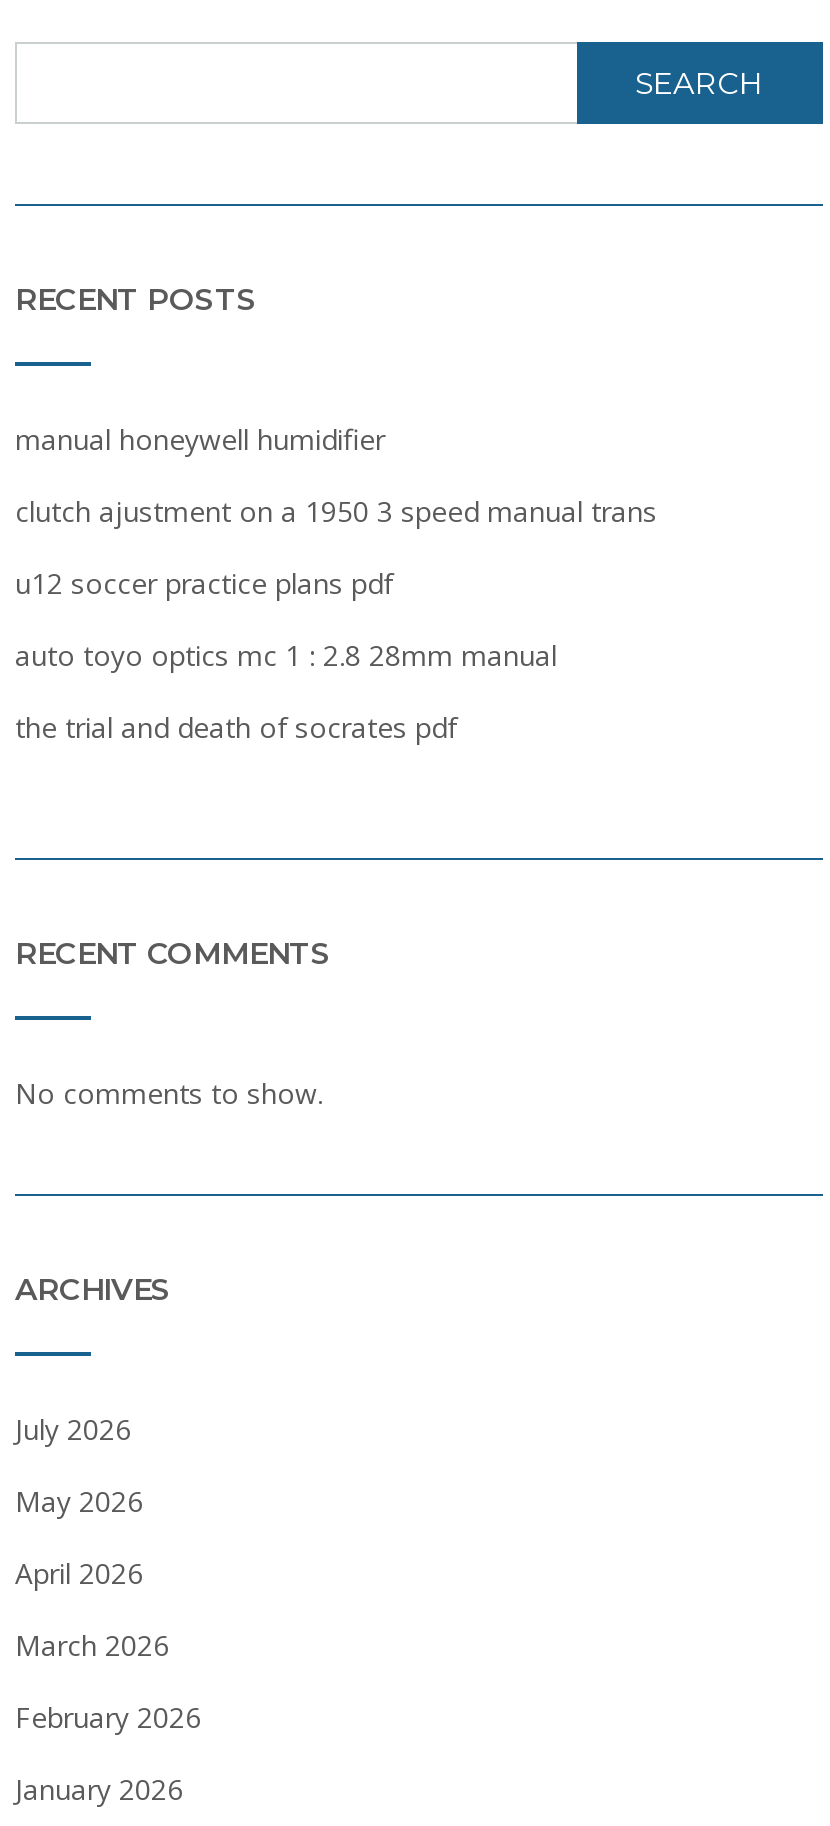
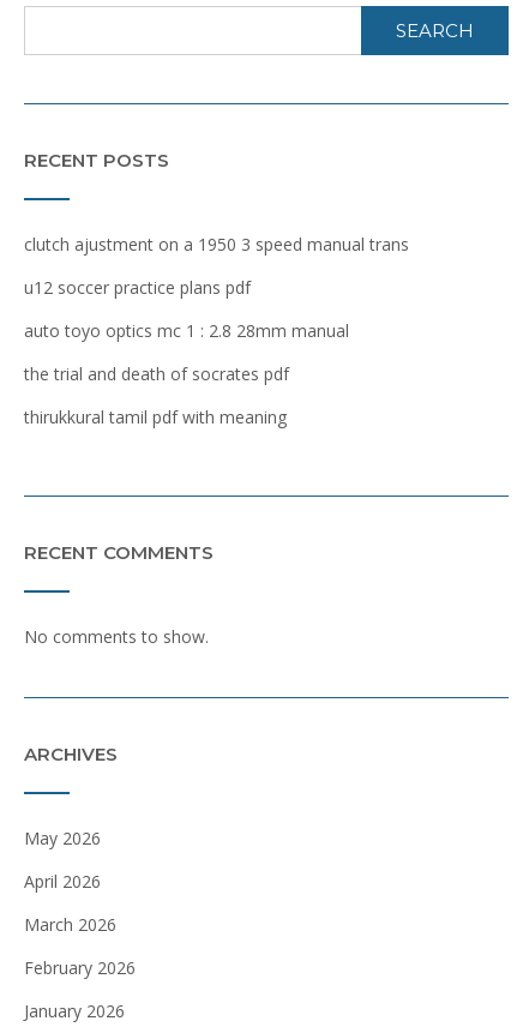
- manual honeywell humidifier

+ thirukkural tamil pdf with meaning

- July 2026
